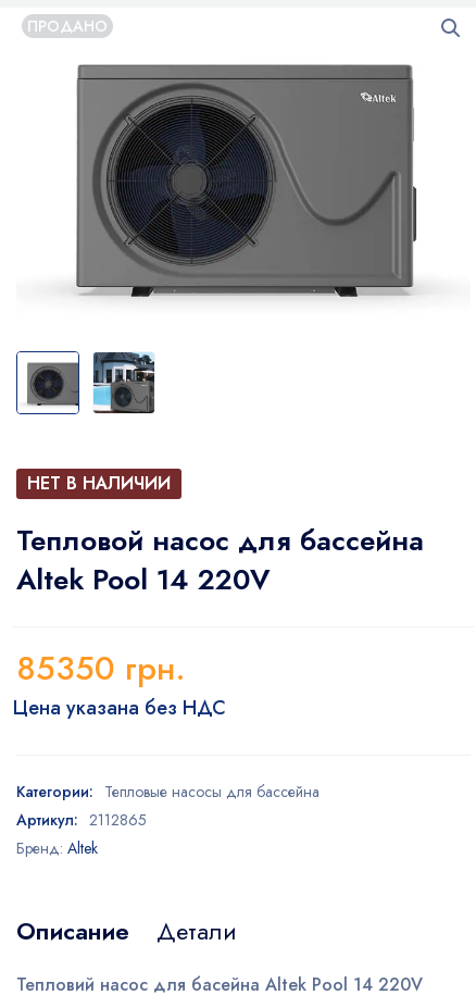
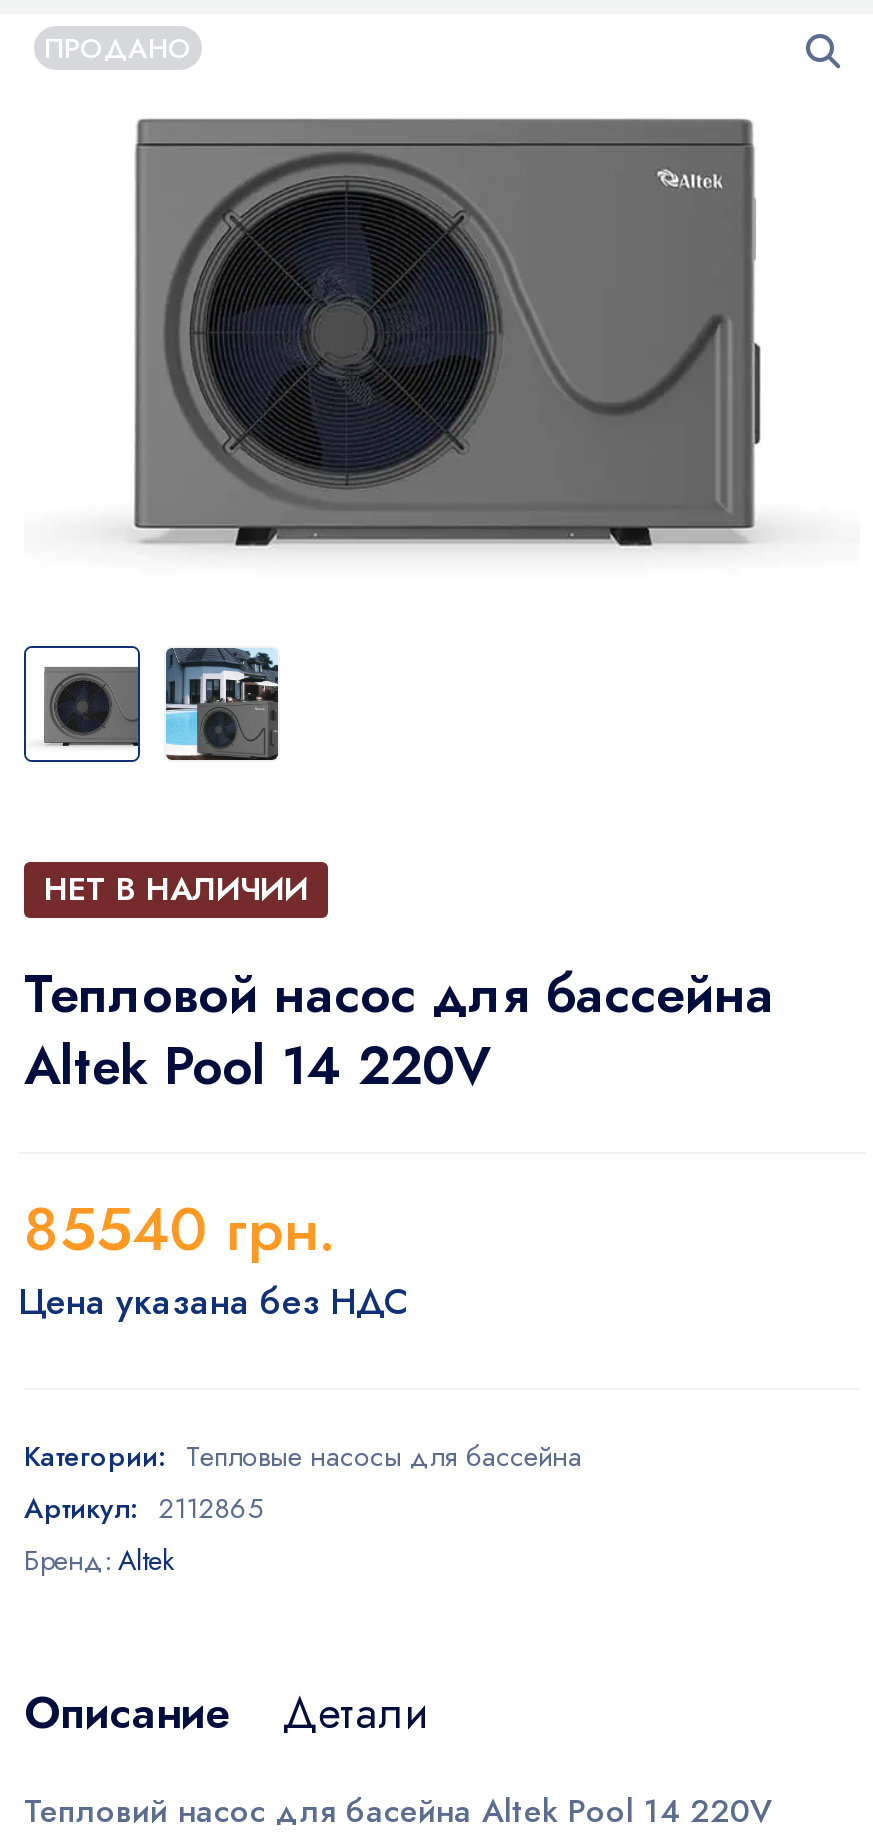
- 85350 грн.
+ 85540 грн.
